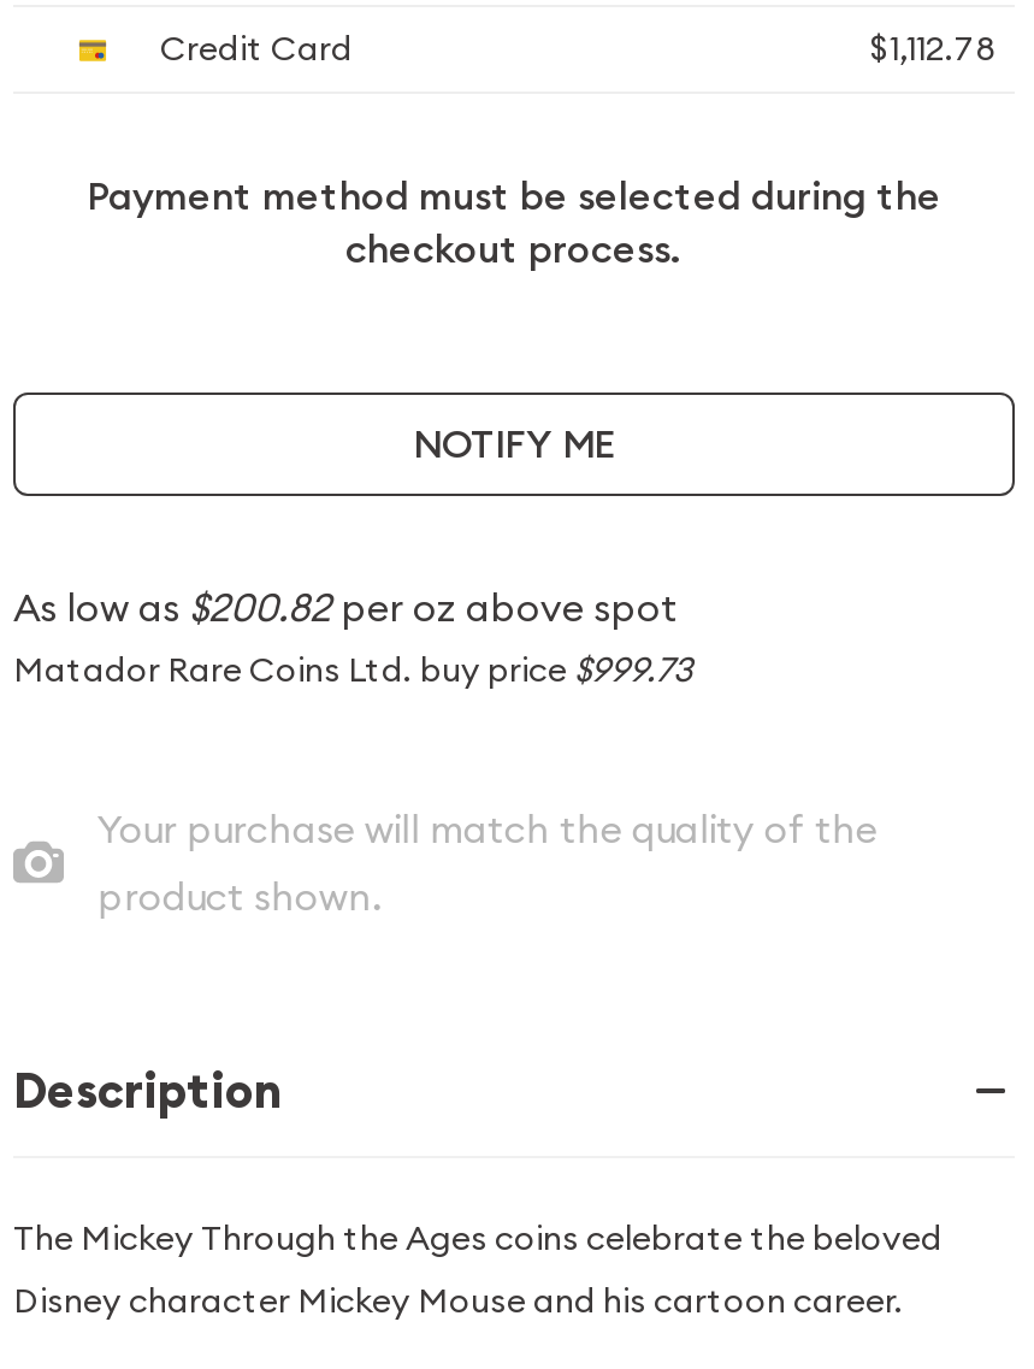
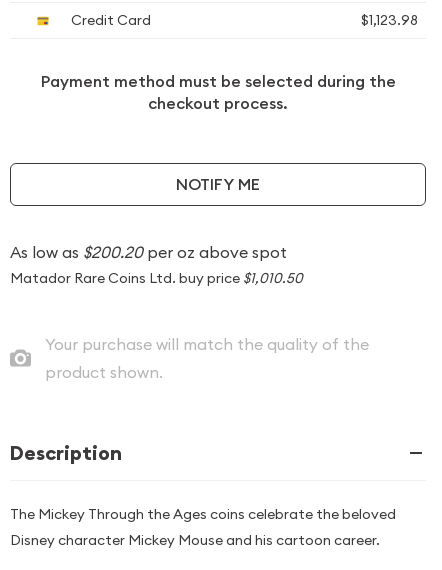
- $1,112.78
+ $1,123.98

- As low as $200.82 per oz above spot
+ As low as $200.20 per oz above spot

- Matador Rare Coins Ltd. buy price $999.73
+ Matador Rare Coins Ltd. buy price $1,010.50
